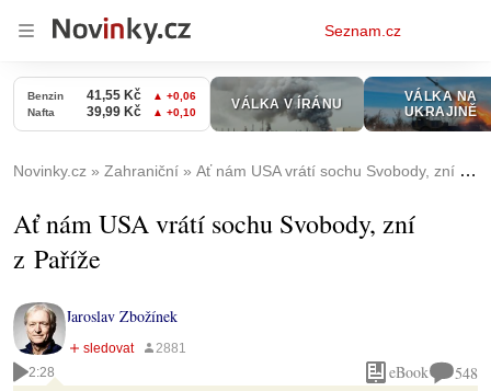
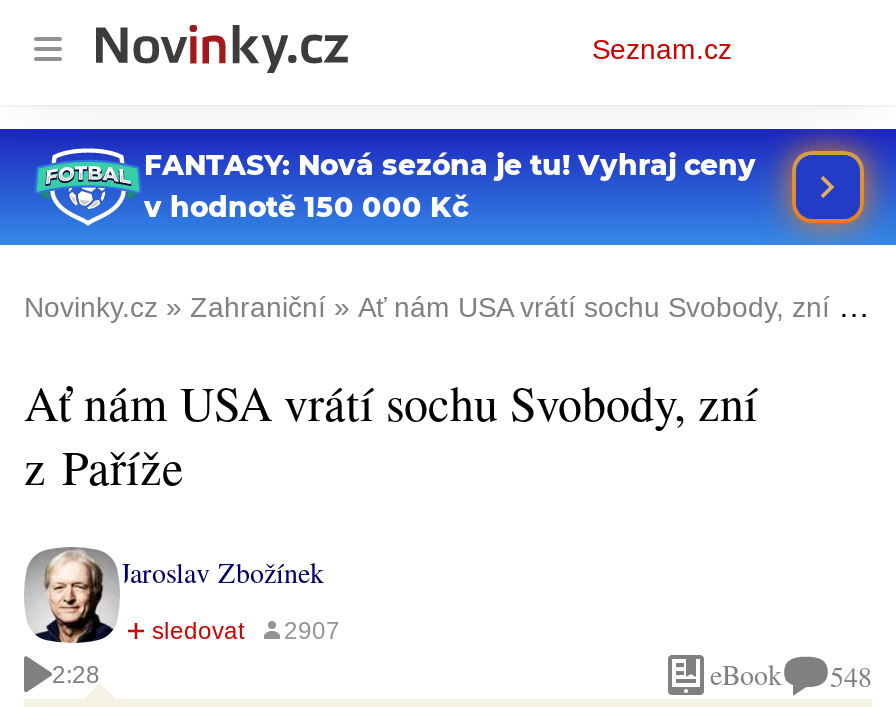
- [image]
+ [image]
